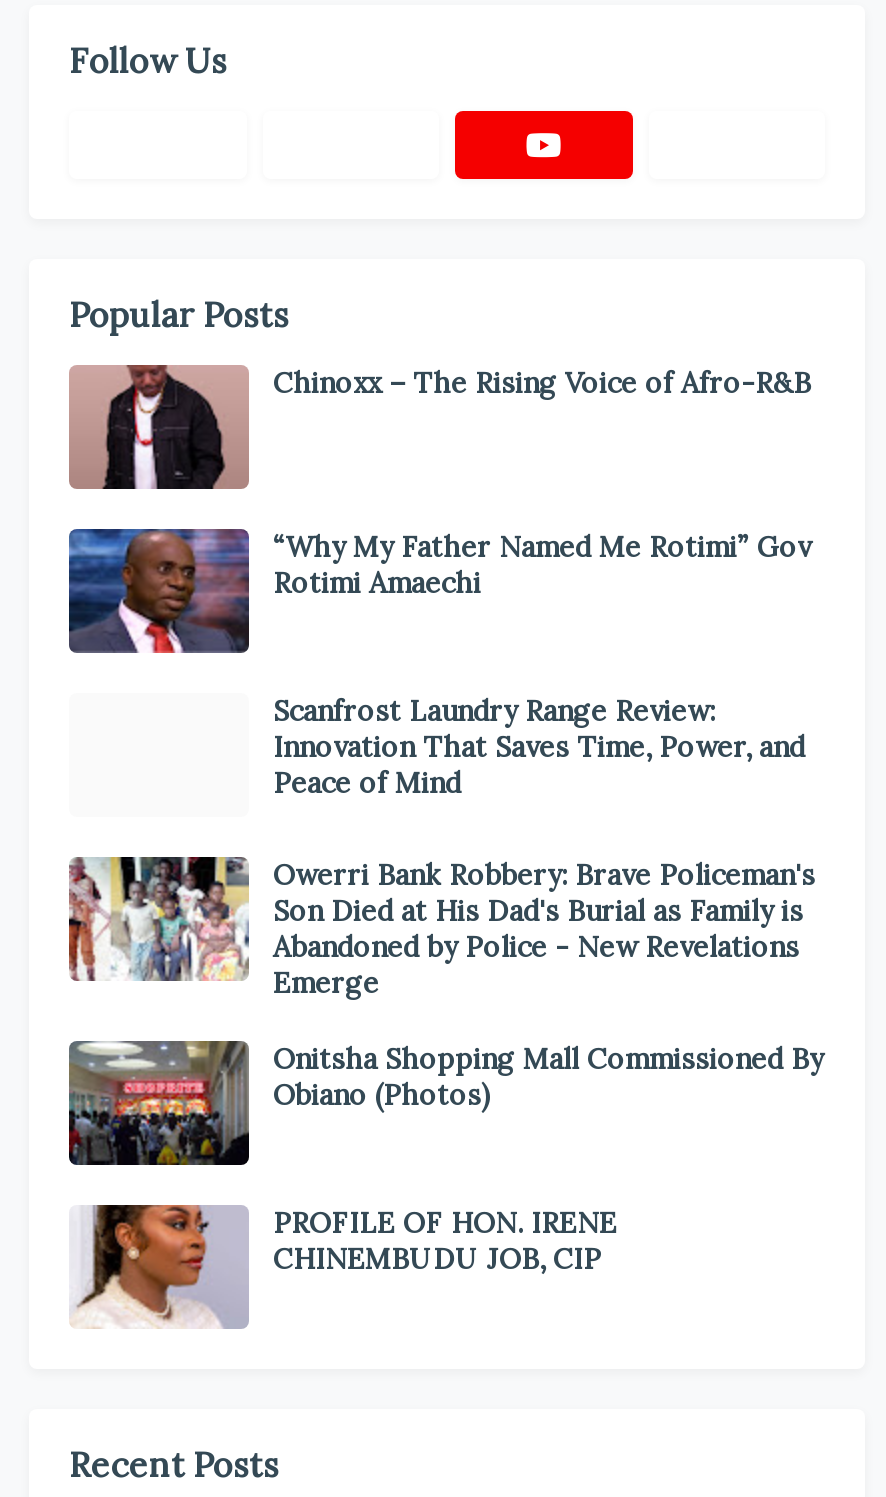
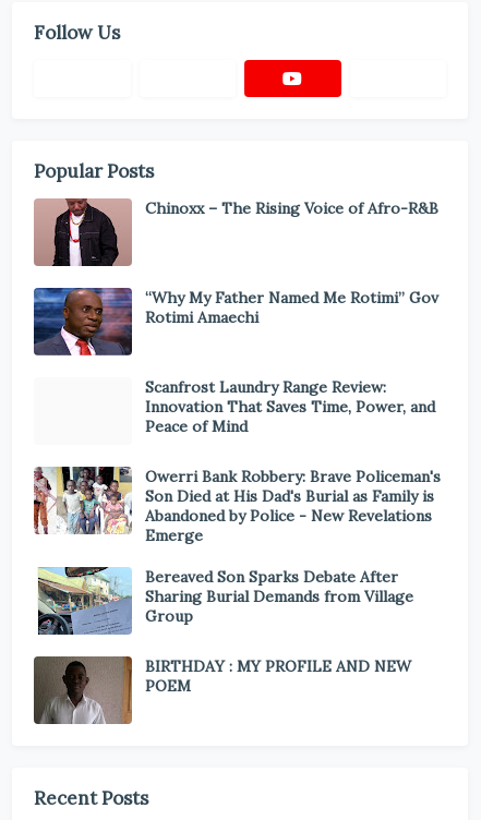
- [image]
- Onitsha Shopping Mall Commissioned By
- Obiano (Photos)
+ [image]
+ Bereaved Son Sparks Debate After
+ Sharing Burial Demands from Village
+ Group

- [image]
- PROFILE OF HON. IRENE
- CHINEMBUDU JOB, CIP
+ [image]
+ BIRTHDAY : MY PROFILE AND NEW
+ POEM
